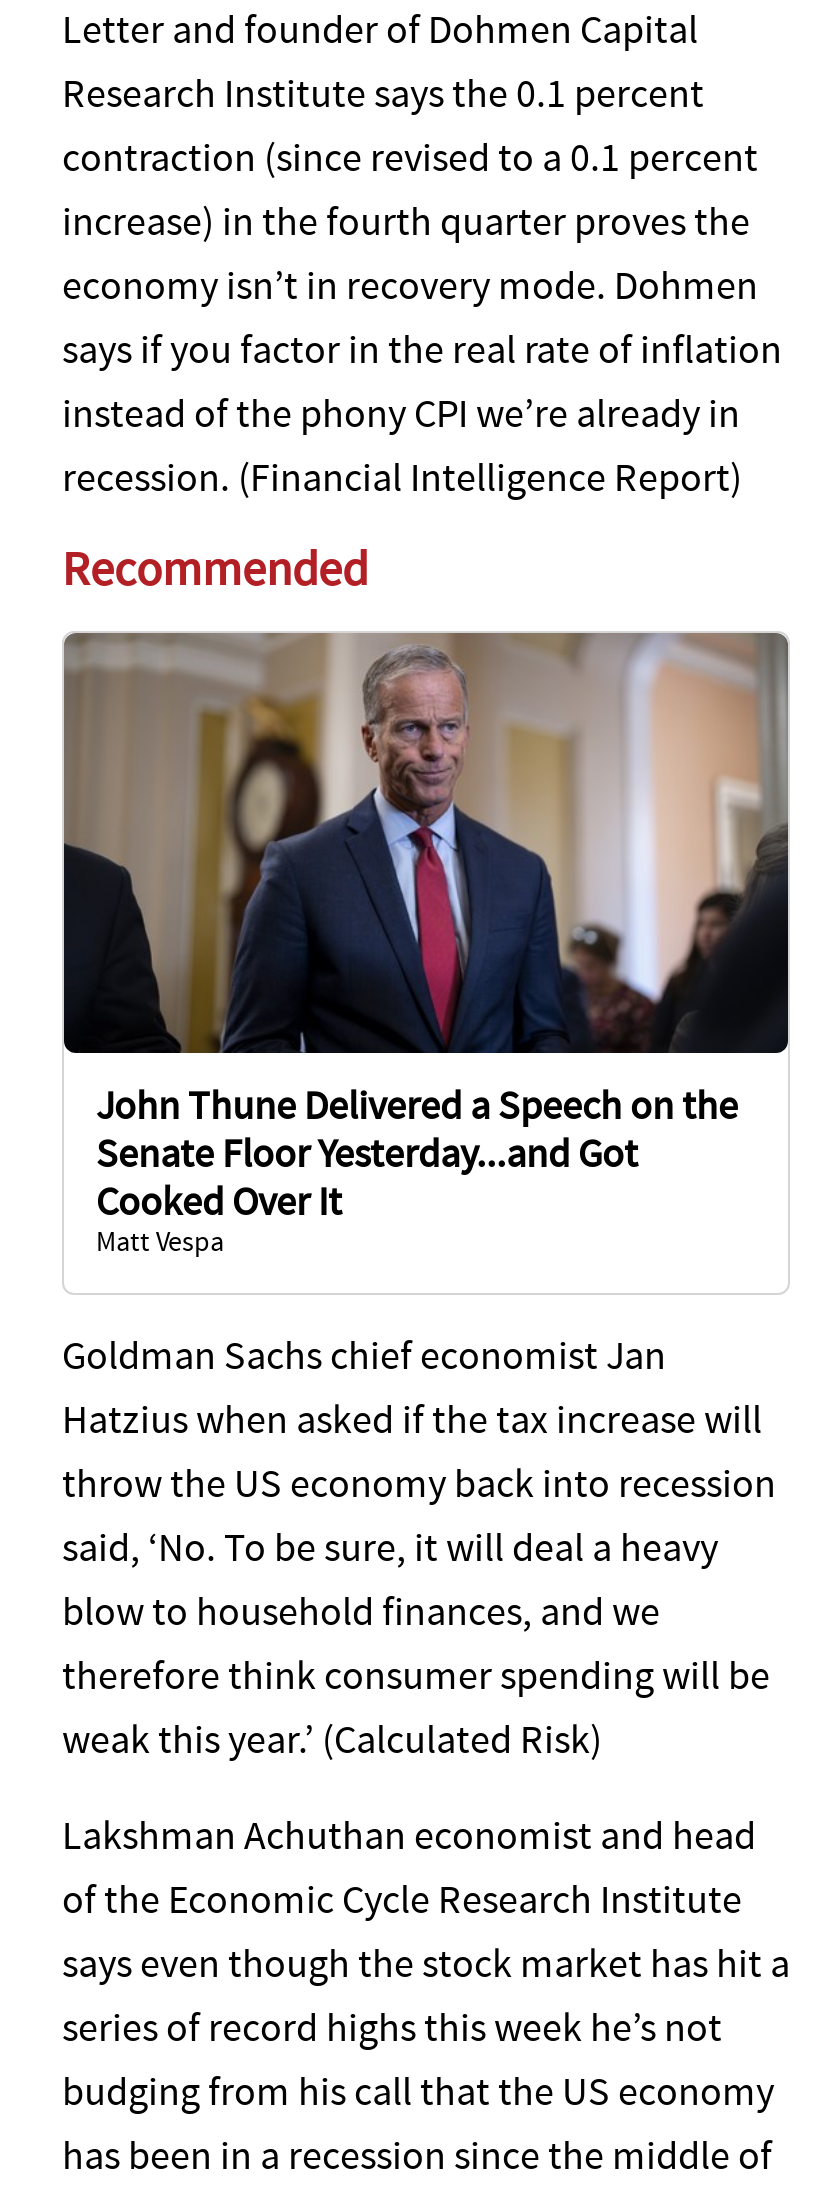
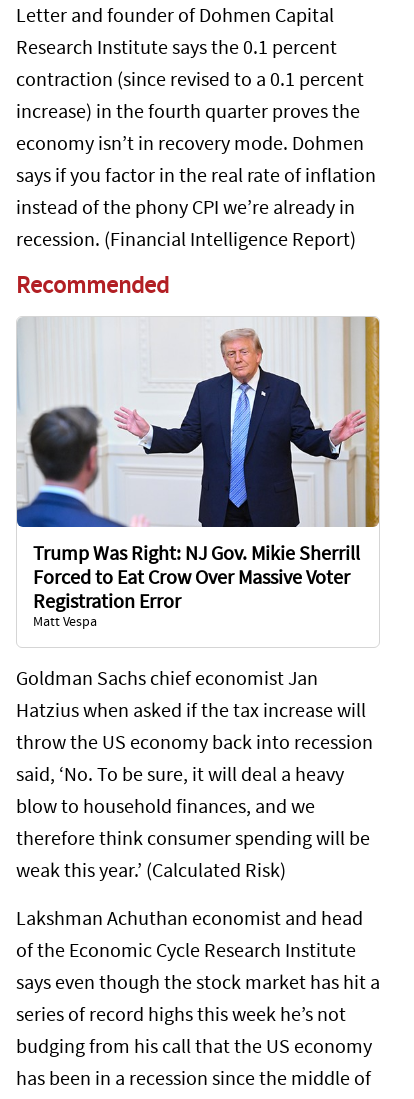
- [image]
- John Thune Delivered a Speech on the
- Senate Floor Yesterday...and Got
- Cooked Over It
+ [image]
+ Trump Was Right: NJ Gov. Mikie Sherrill
+ Forced to Eat Crow Over Massive Voter
+ Registration Error
